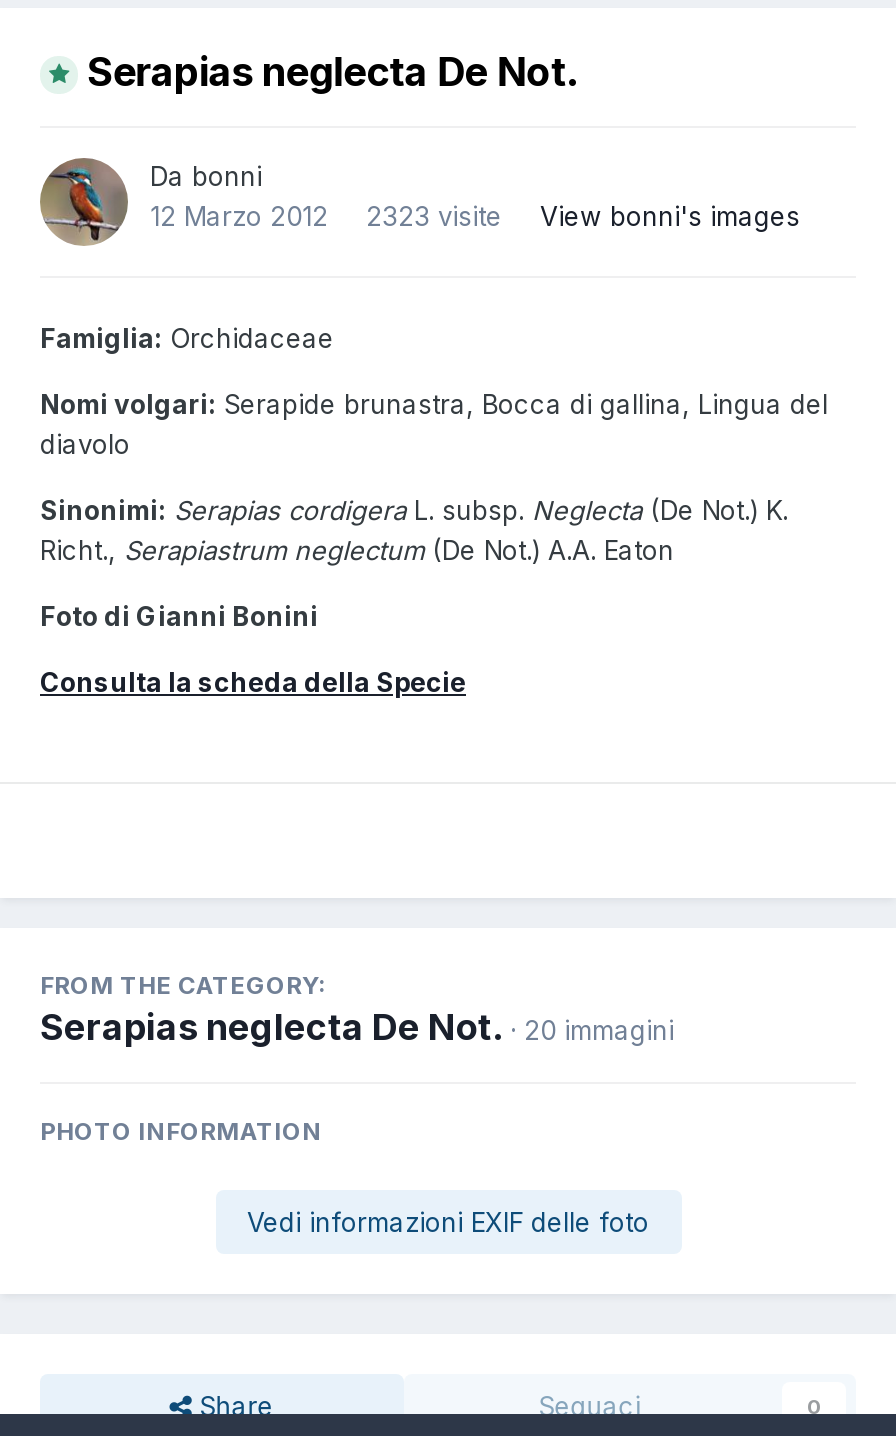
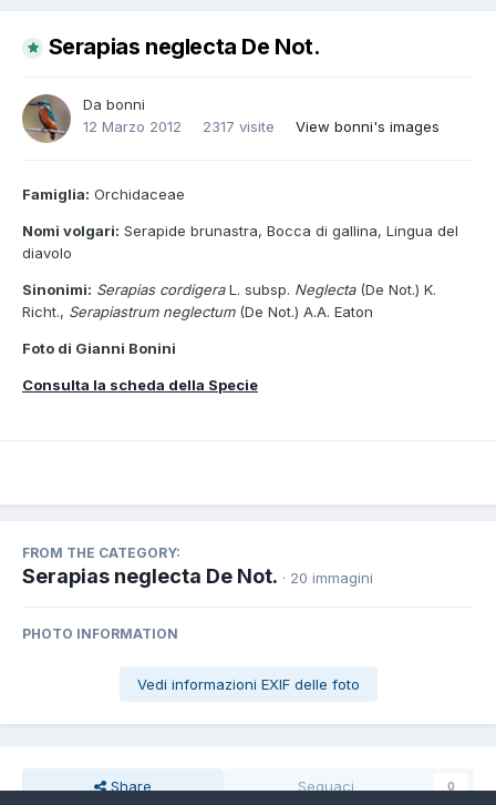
- 12 Marzo 2012 2323 visite View bonni's images
+ 12 Marzo 2012 2317 visite View bonni's images
